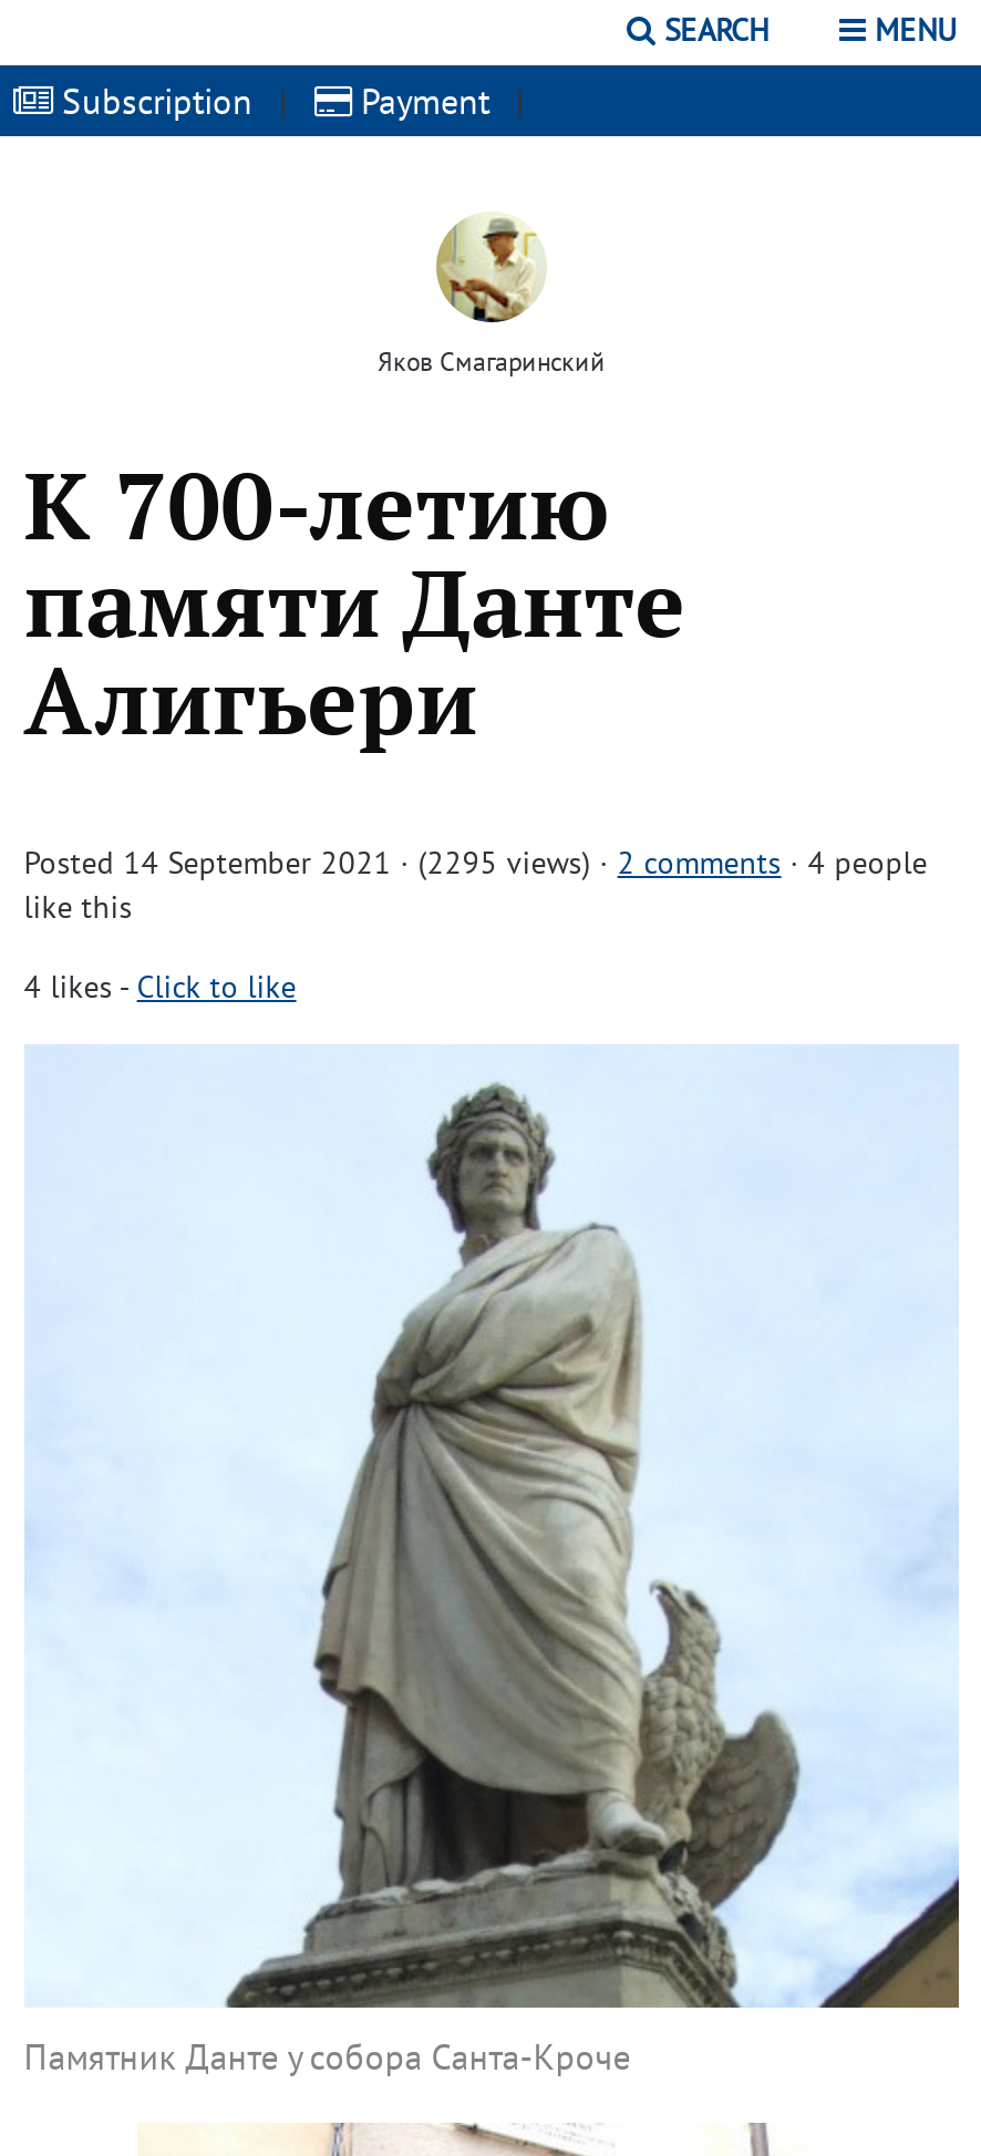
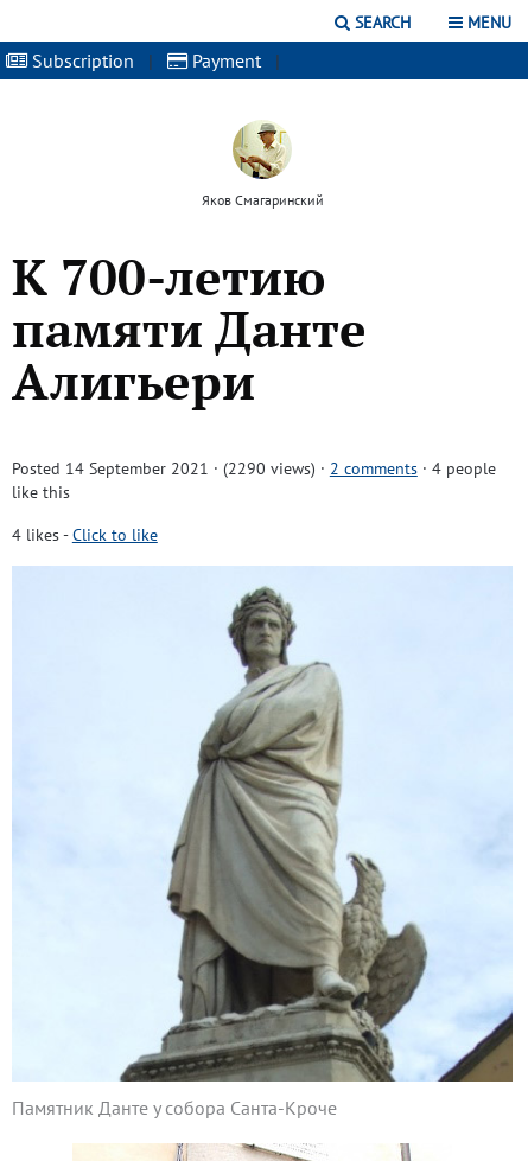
- Posted 14 September 2021 · (2295 views) · 2 comments · 4 people
+ Posted 14 September 2021 · (2290 views) · 2 comments · 4 people
